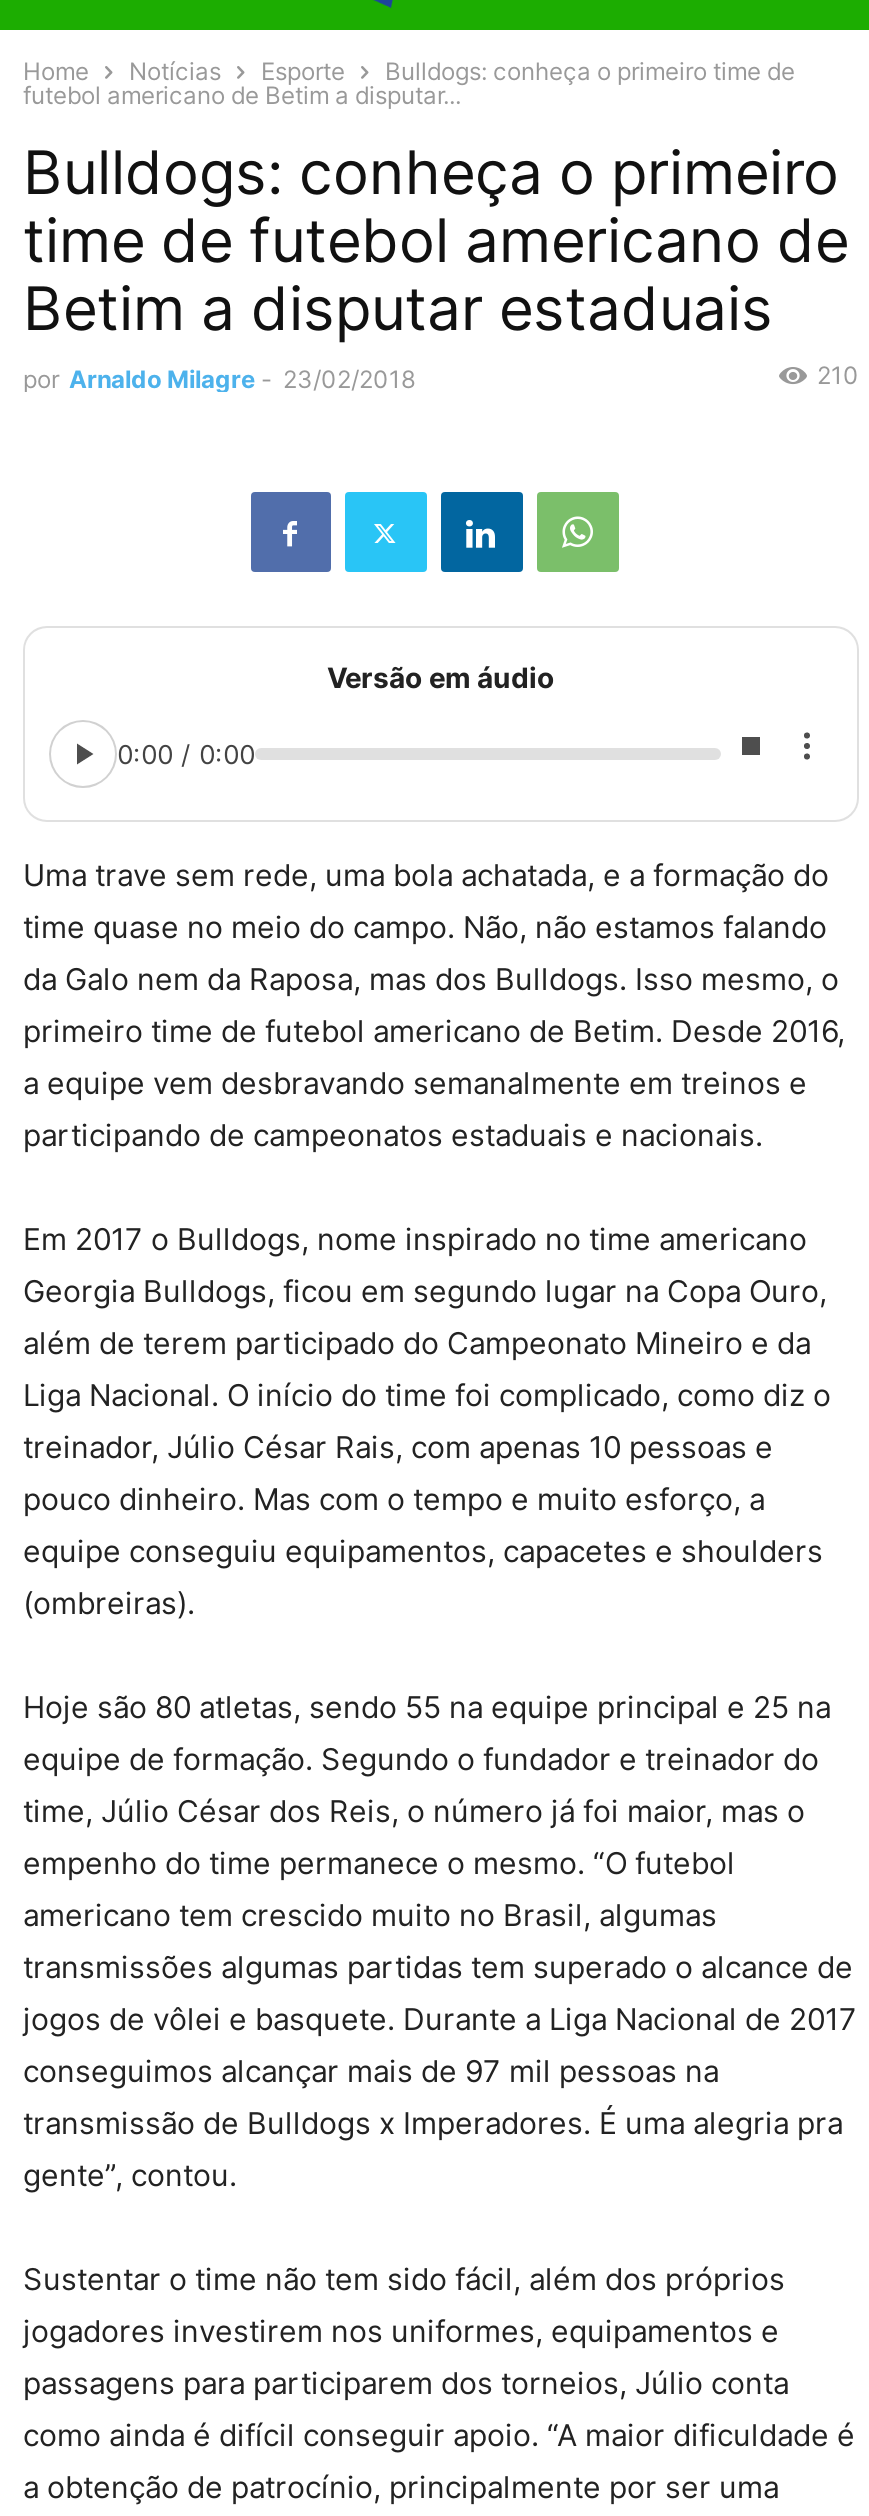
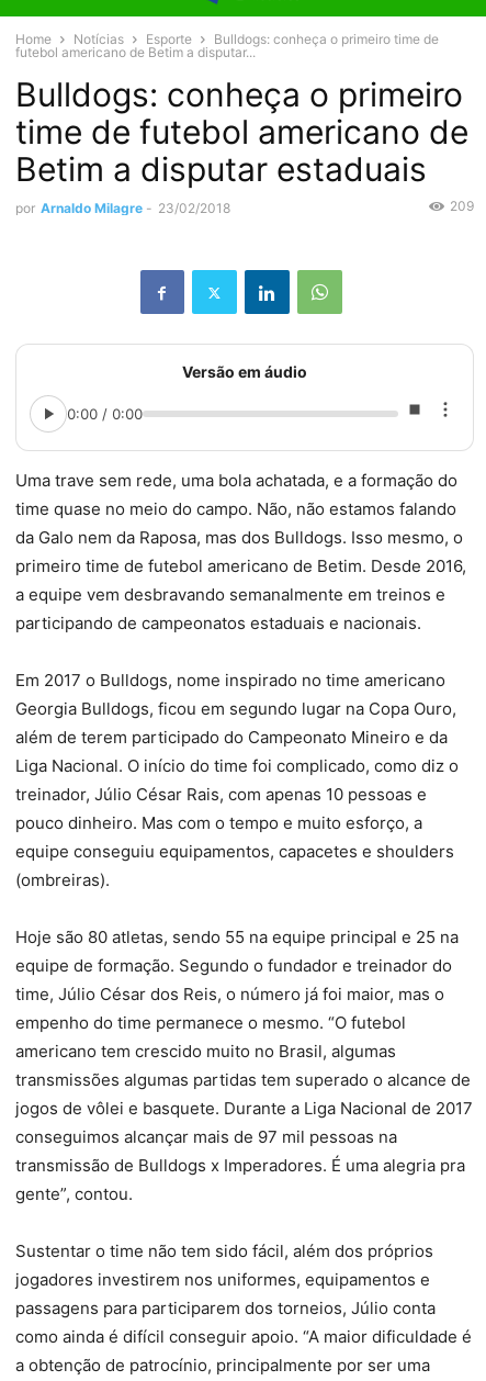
- 210
+ 209
